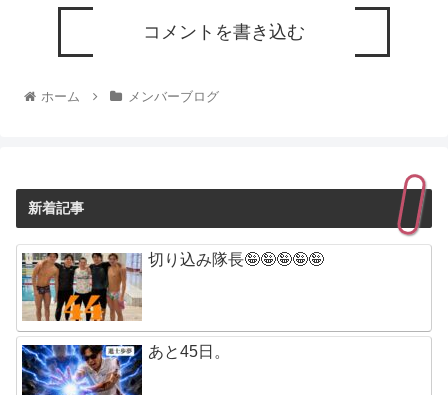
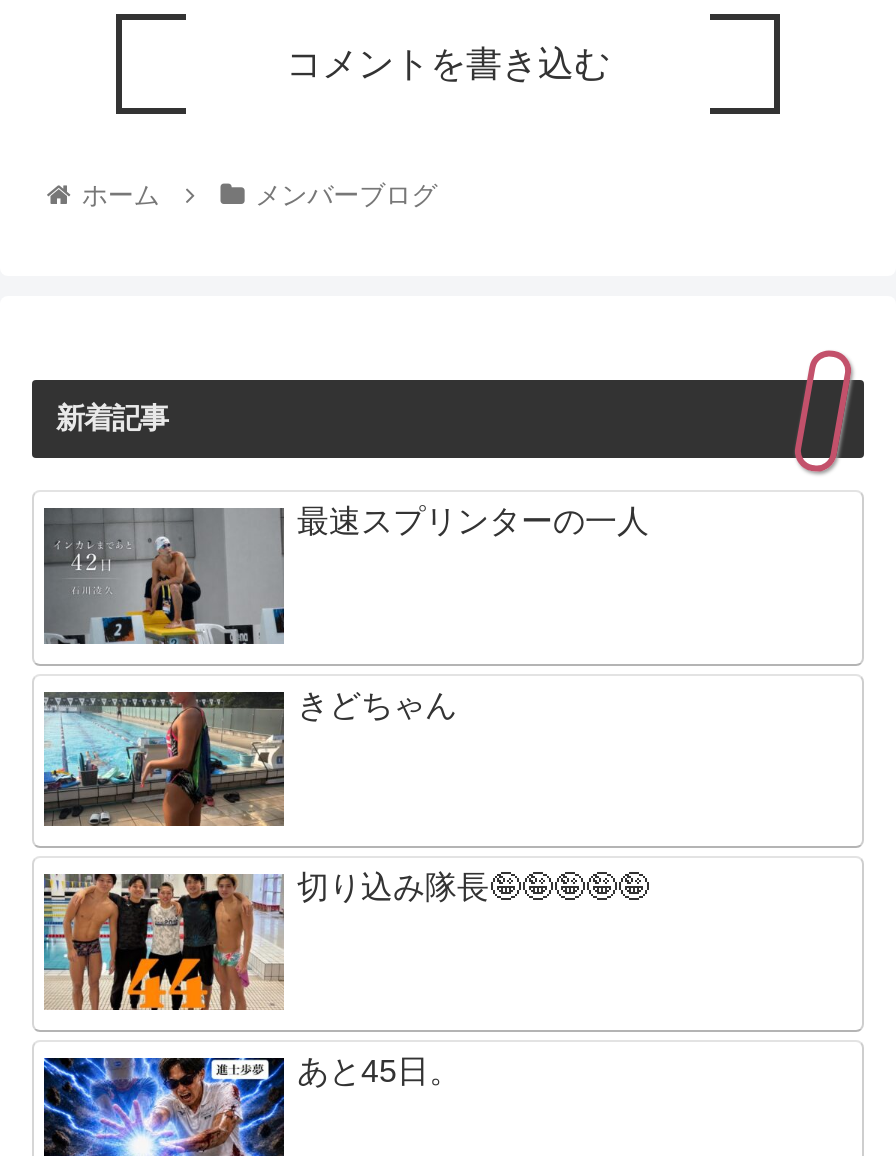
+ [image]
+ きどちゃん

+ [image]
+ 最速スプリンターの一人
